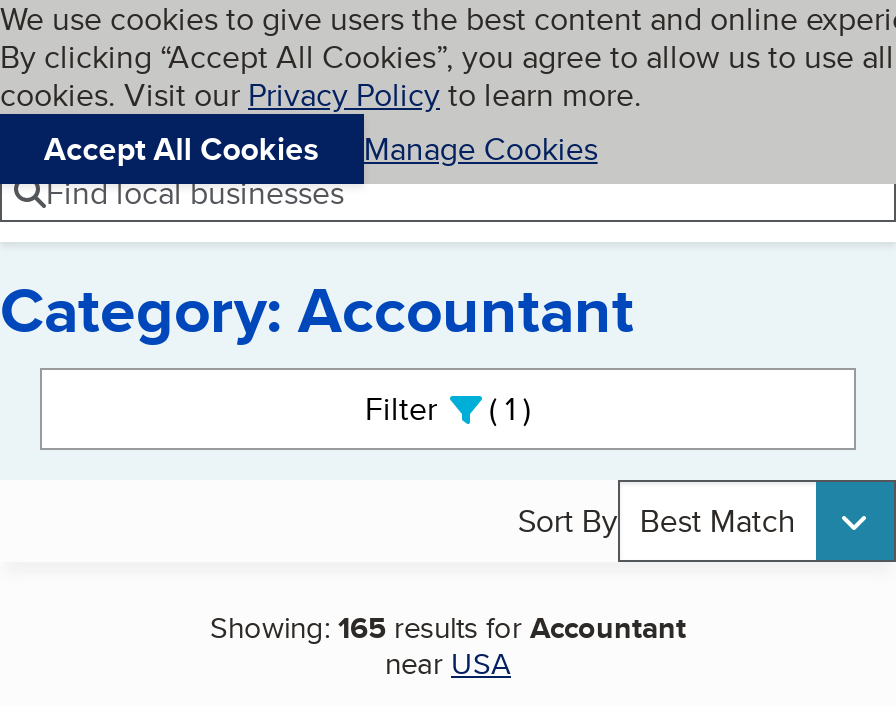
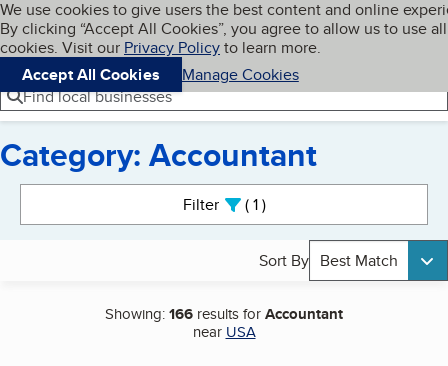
- Showing: 165 results for Accountant
+ Showing: 166 results for Accountant
